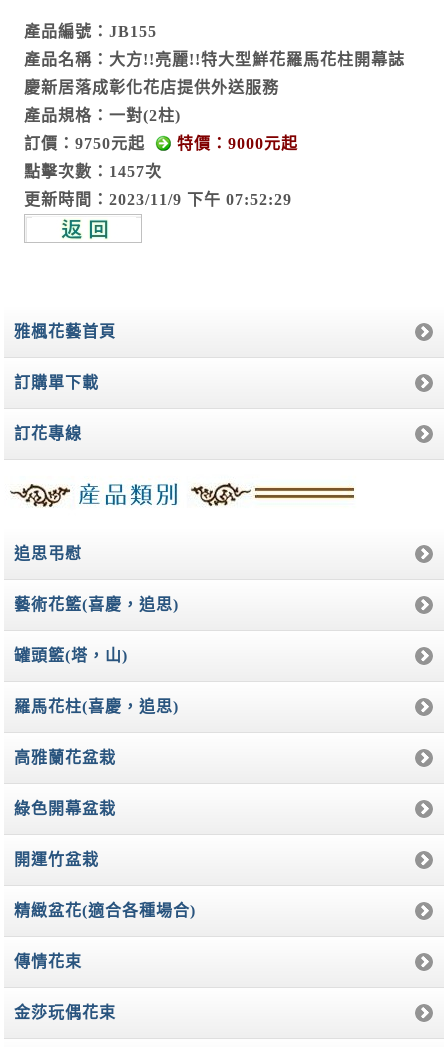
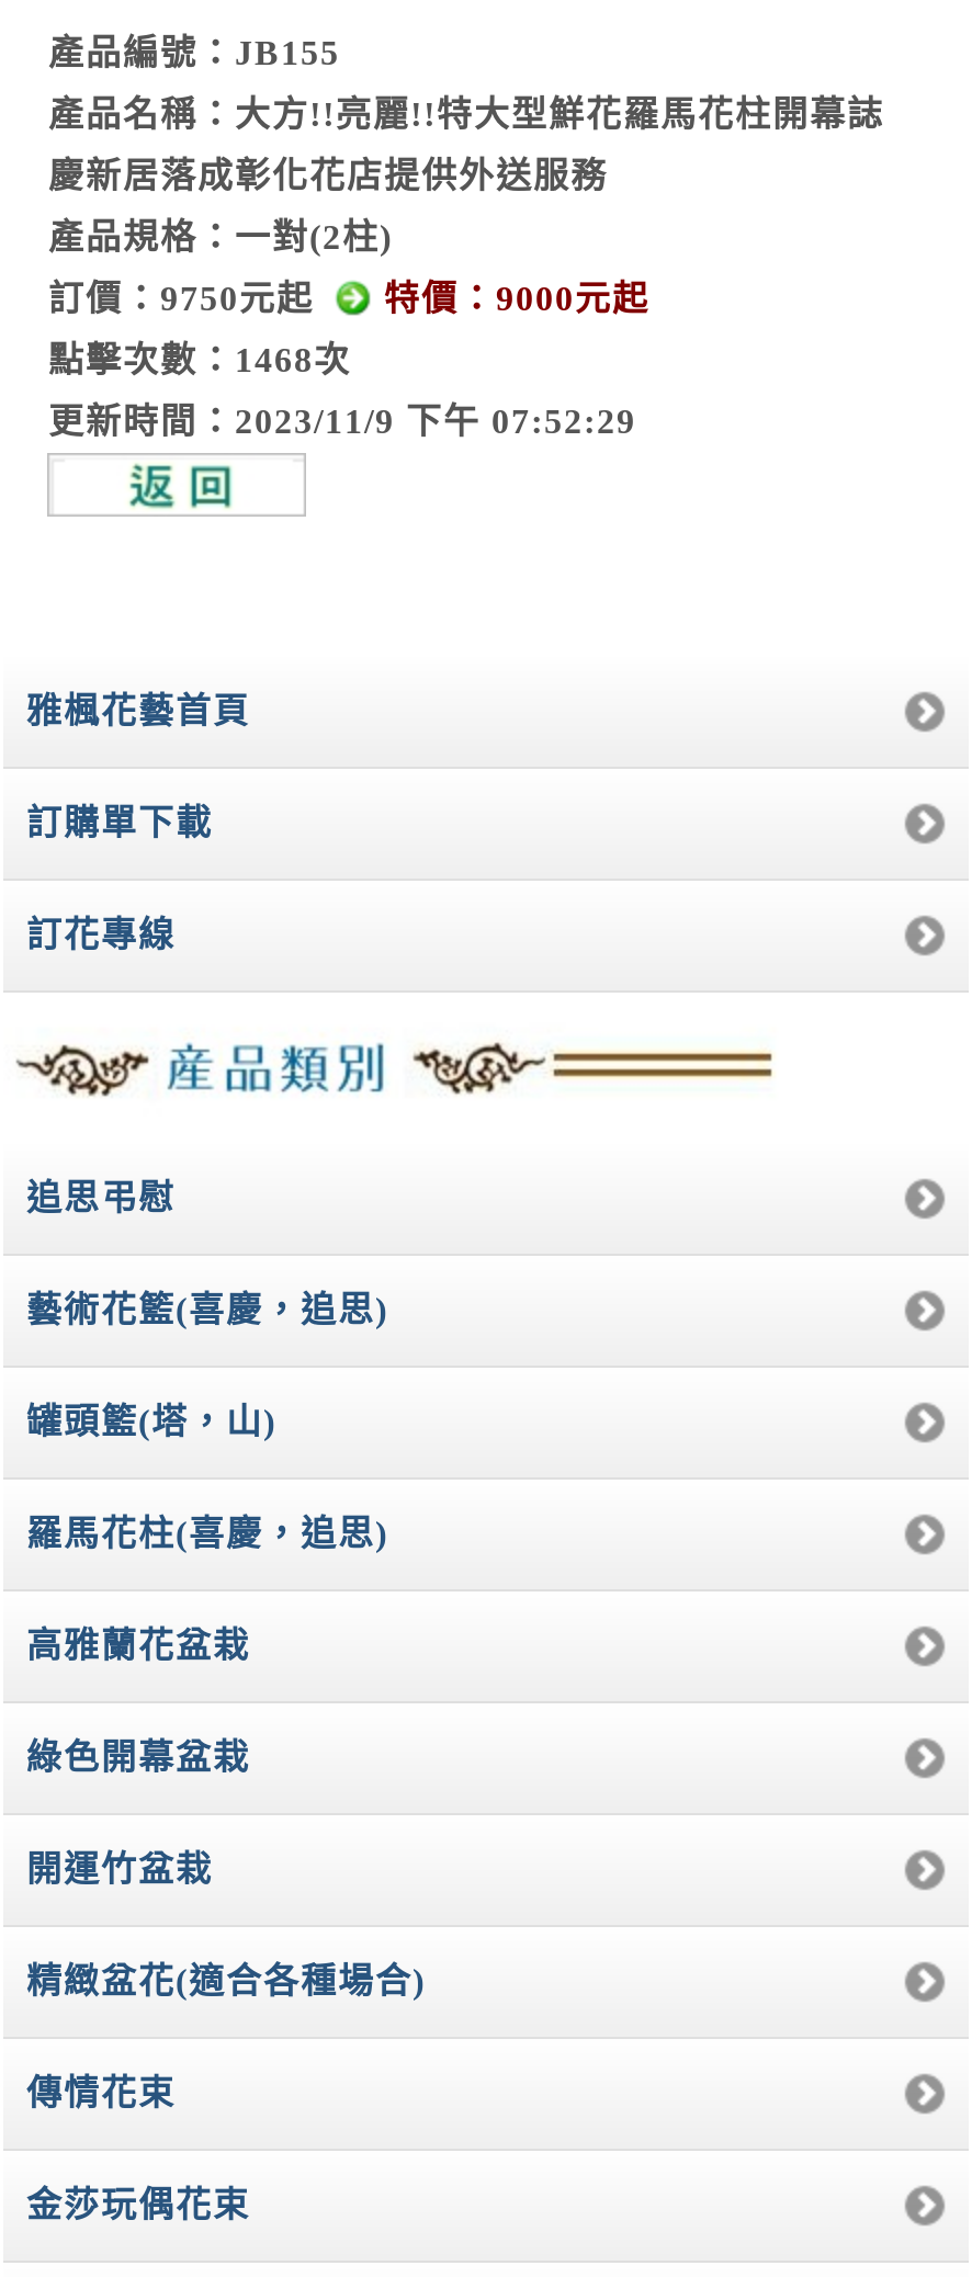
- 點擊次數：1457次
+ 點擊次數：1468次
